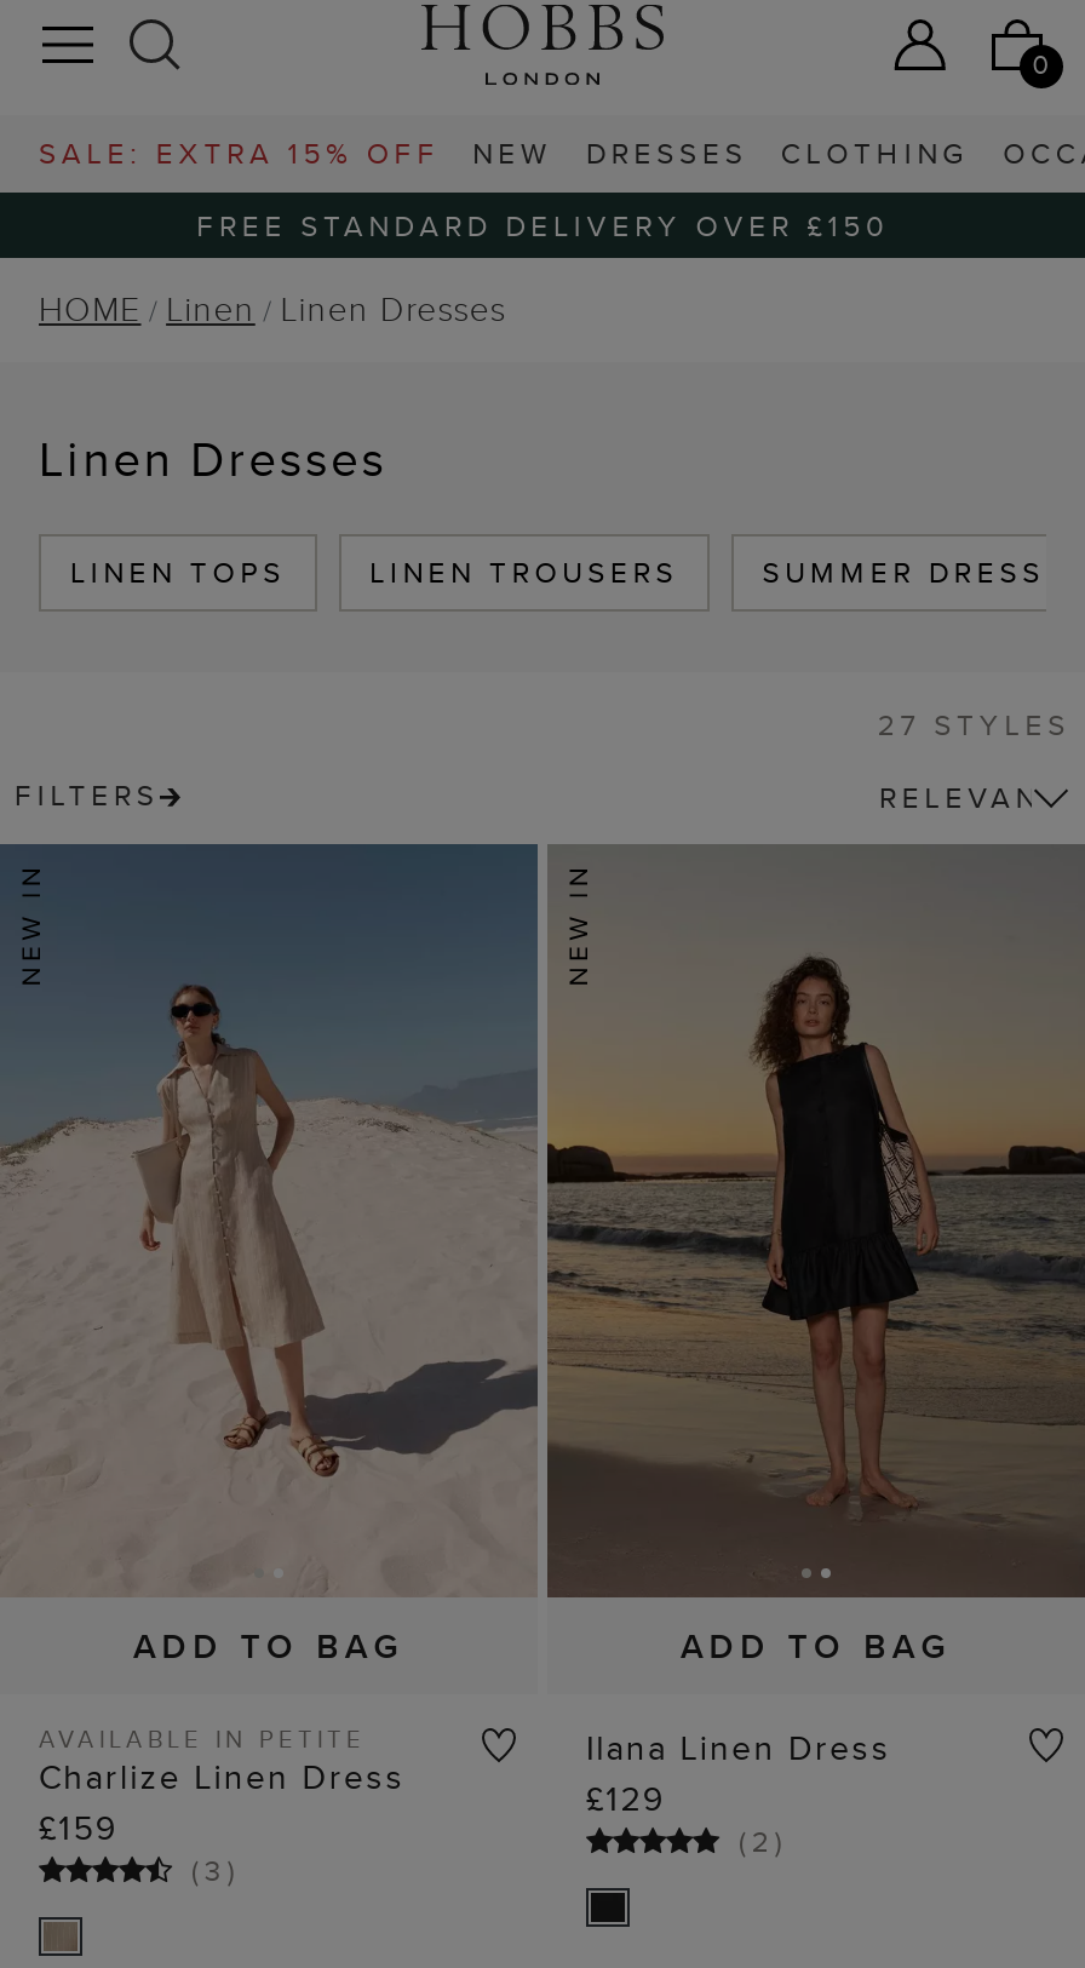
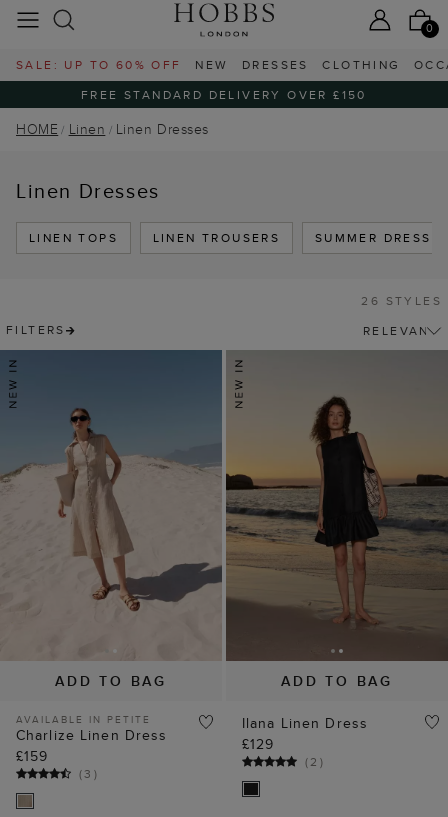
- SALE: EXTRA 15% OFF
+ SALE: UP TO 60% OFF

- 27 STYLES
+ 26 STYLES
